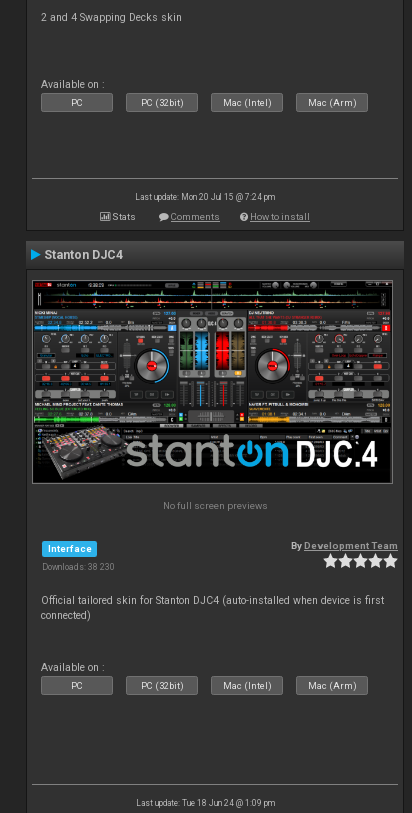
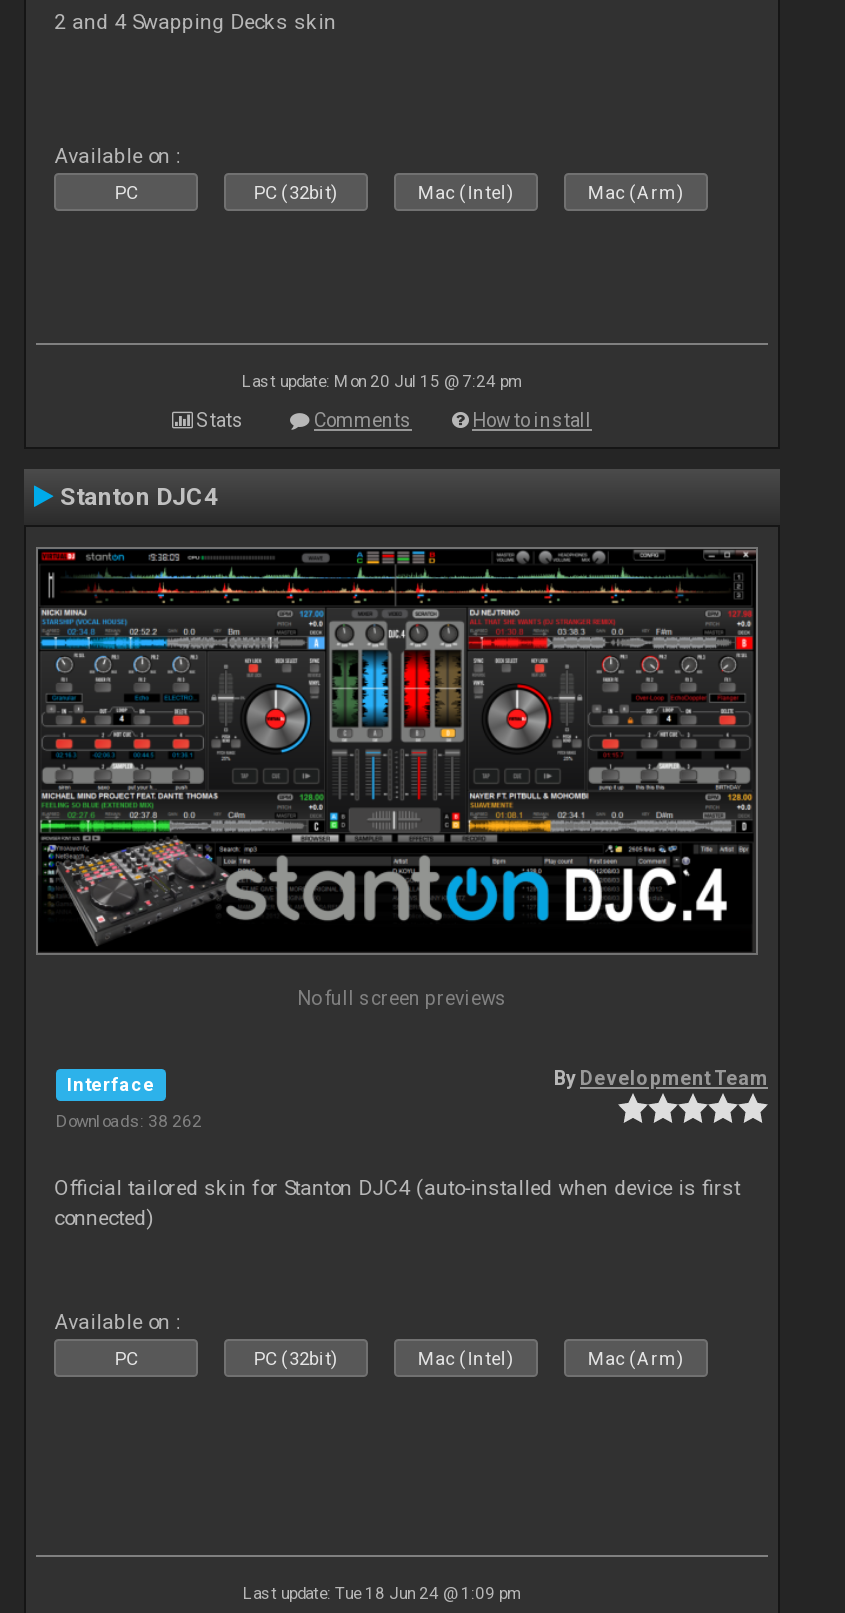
- Downloads: 38 230
+ Downloads: 38 262
